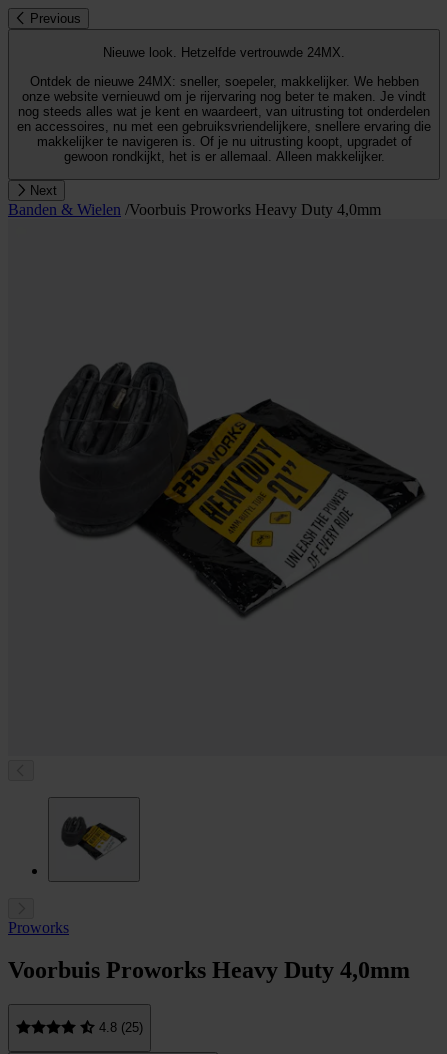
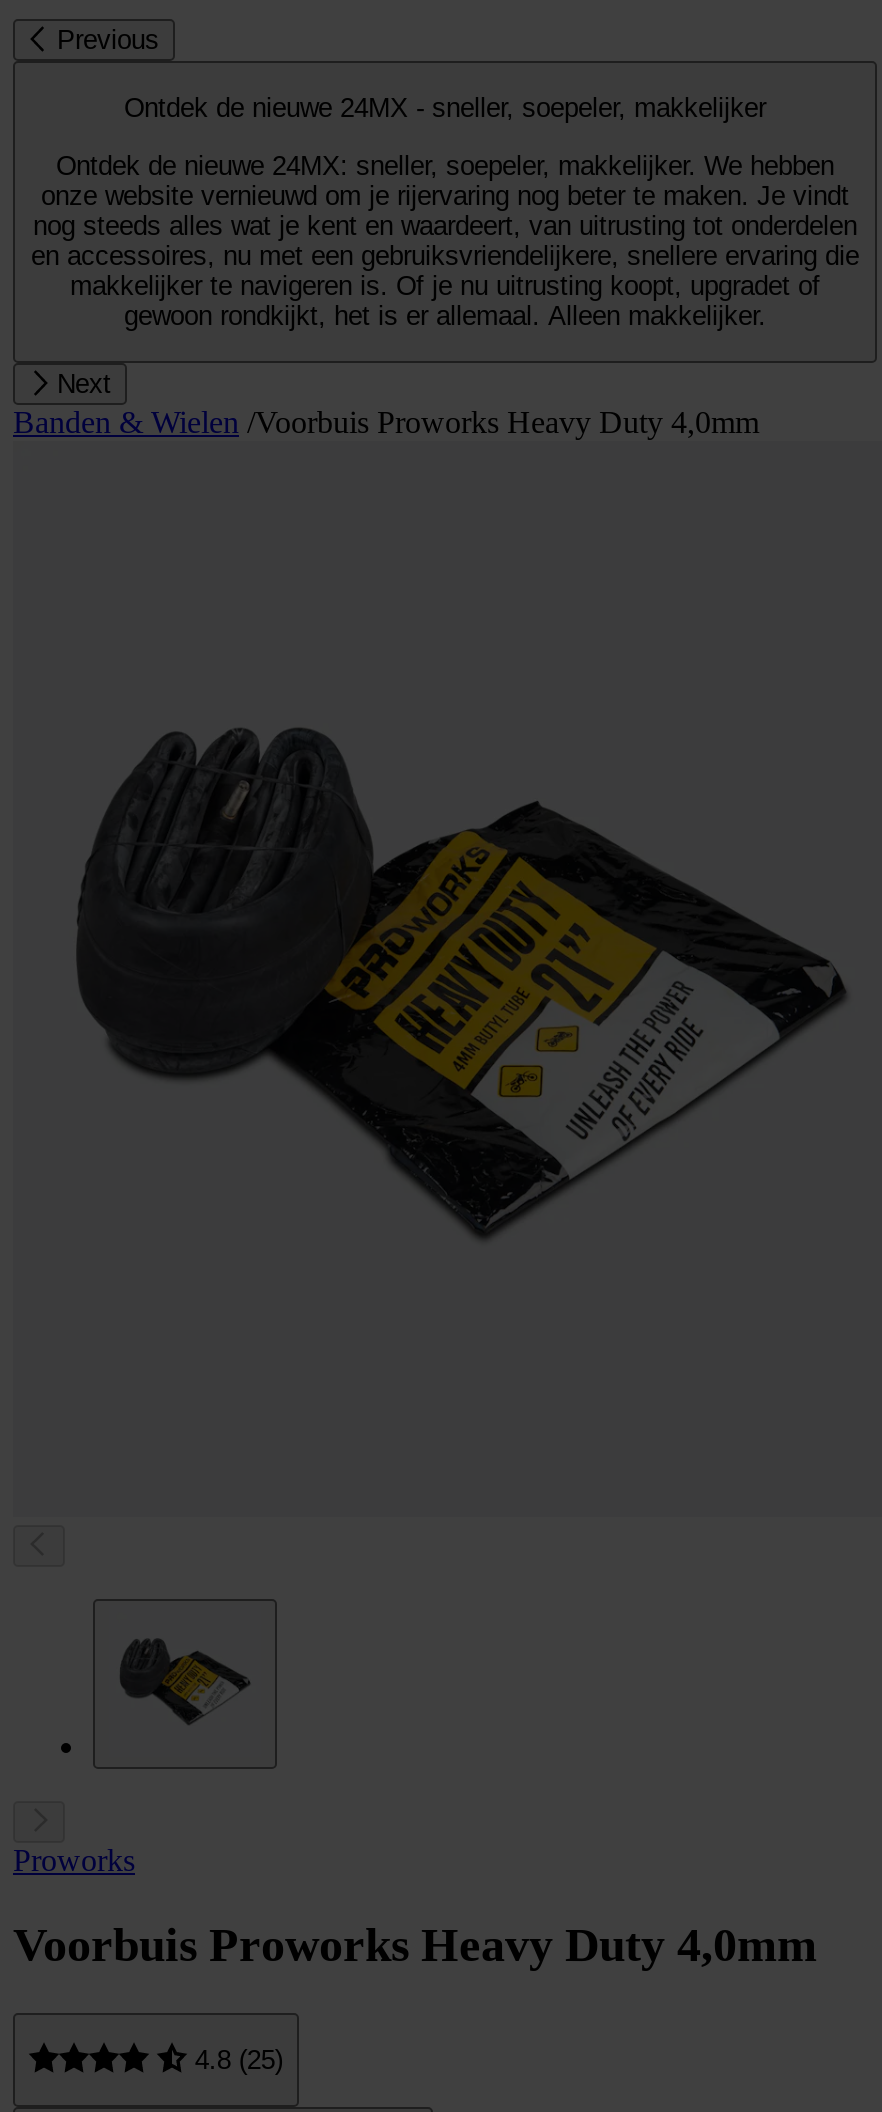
- Nieuwe look. Hetzelfde vertrouwde 24MX.
+ Ontdek de nieuwe 24MX - sneller, soepeler, makkelijker
